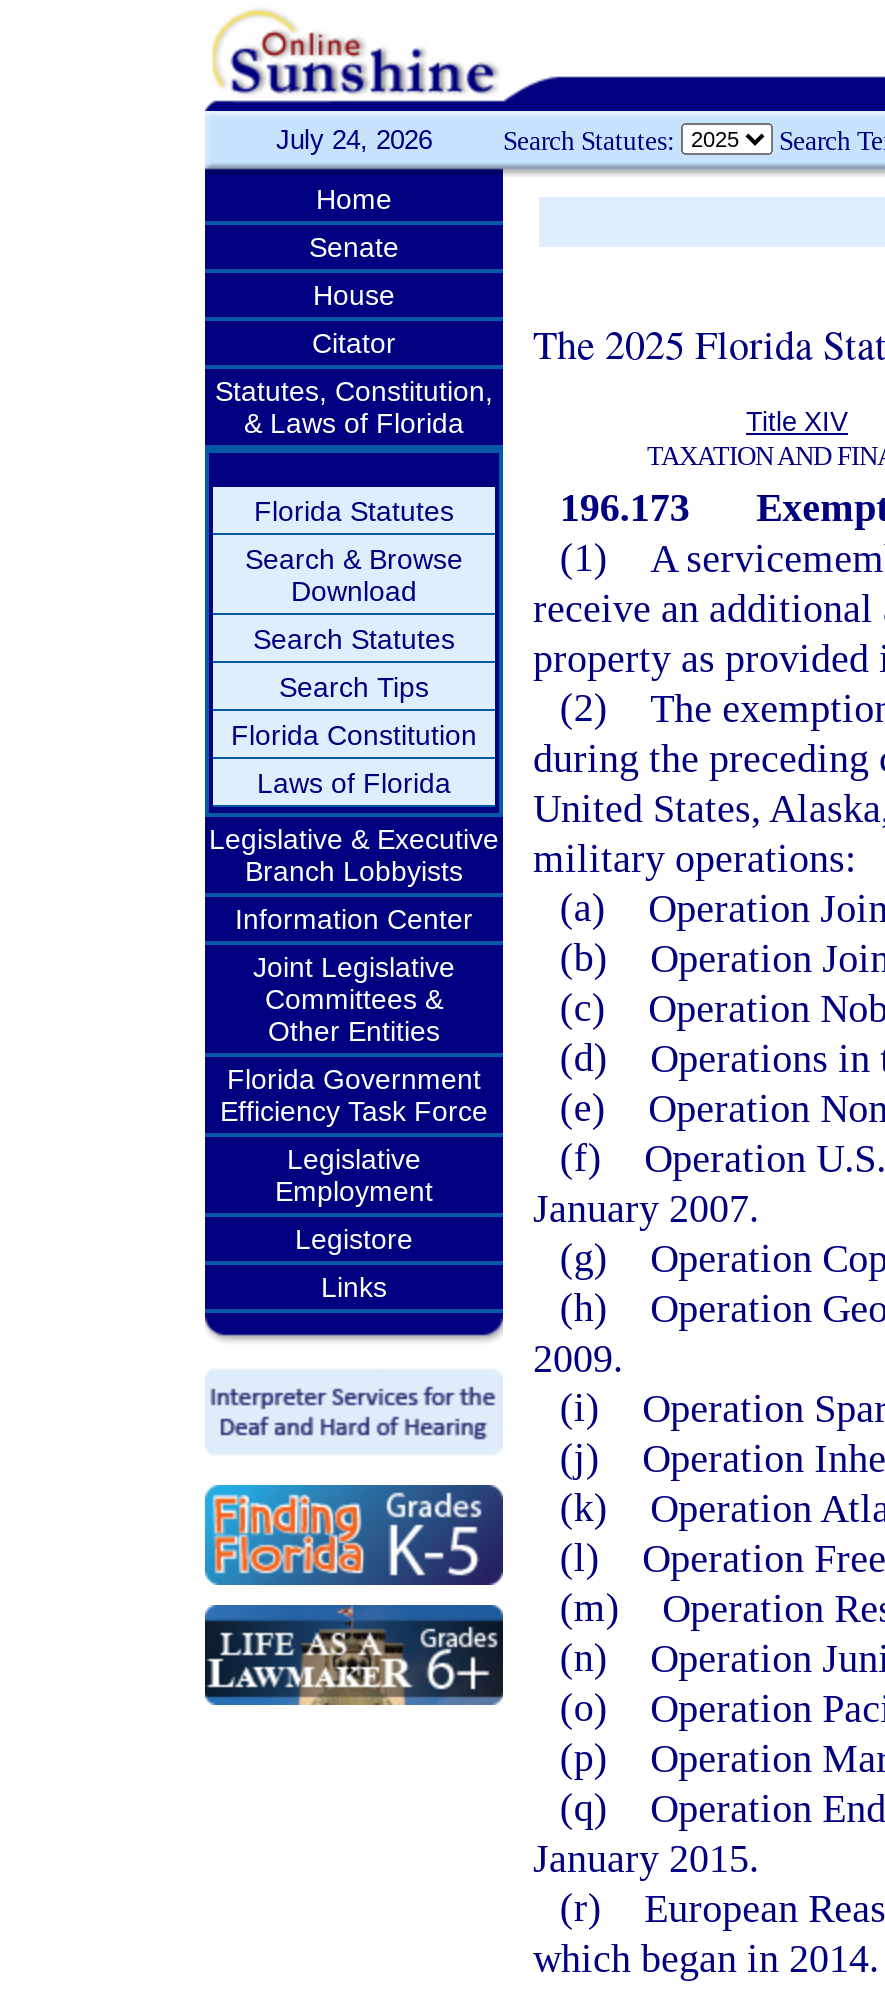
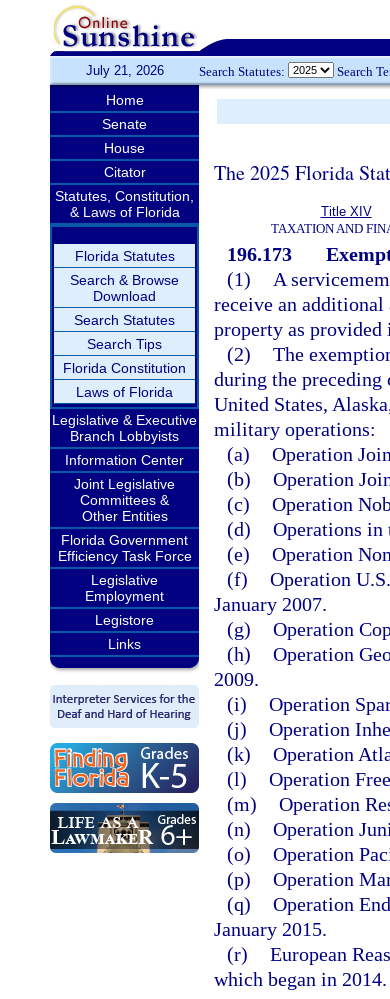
- July 24, 2026
+ July 21, 2026
